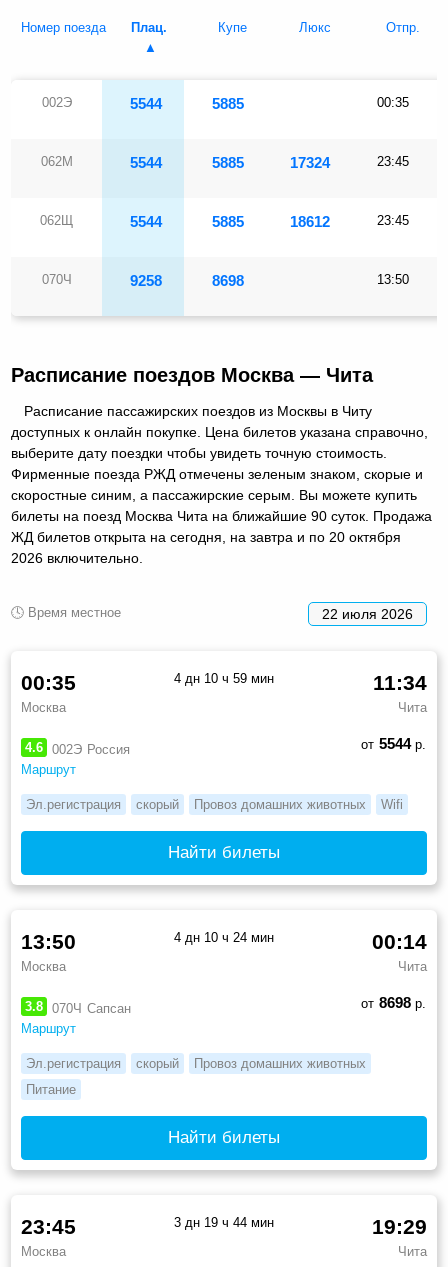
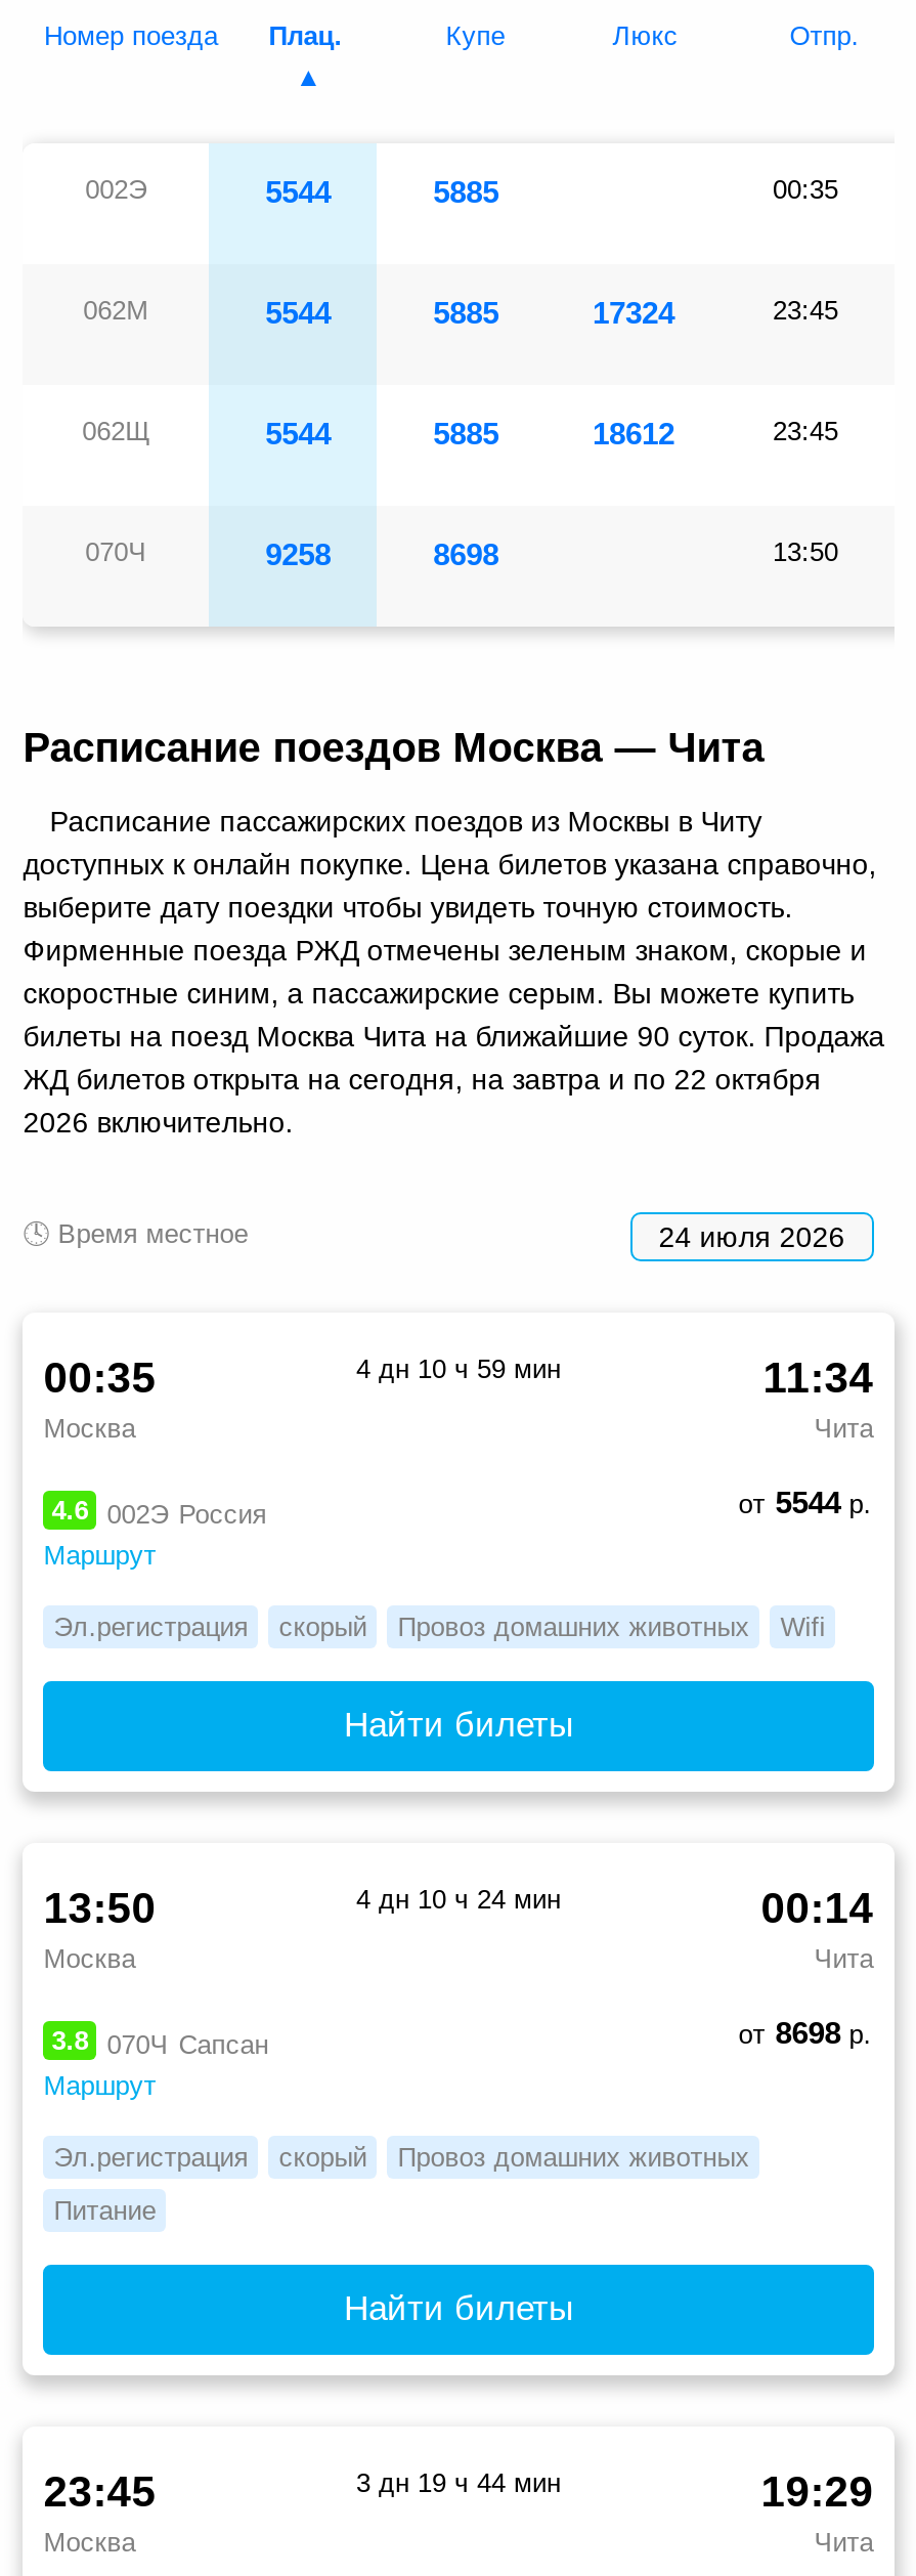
- ЖД билетов открыта на сегодня, на завтра и по 20 октября
+ ЖД билетов открыта на сегодня, на завтра и по 22 октября

- 22 июля 2026
+ 24 июля 2026
